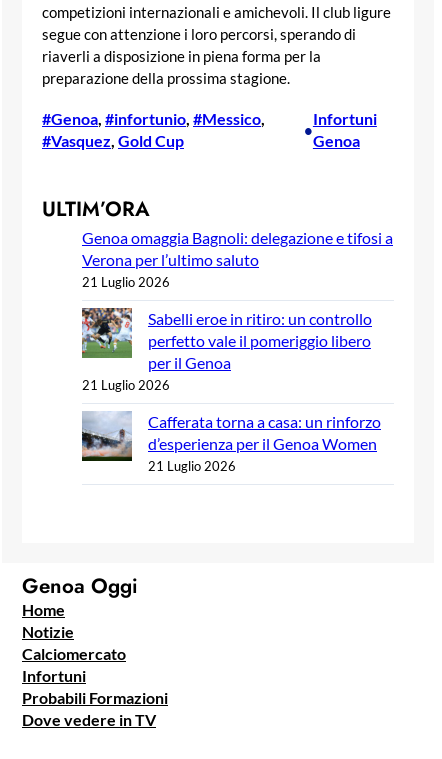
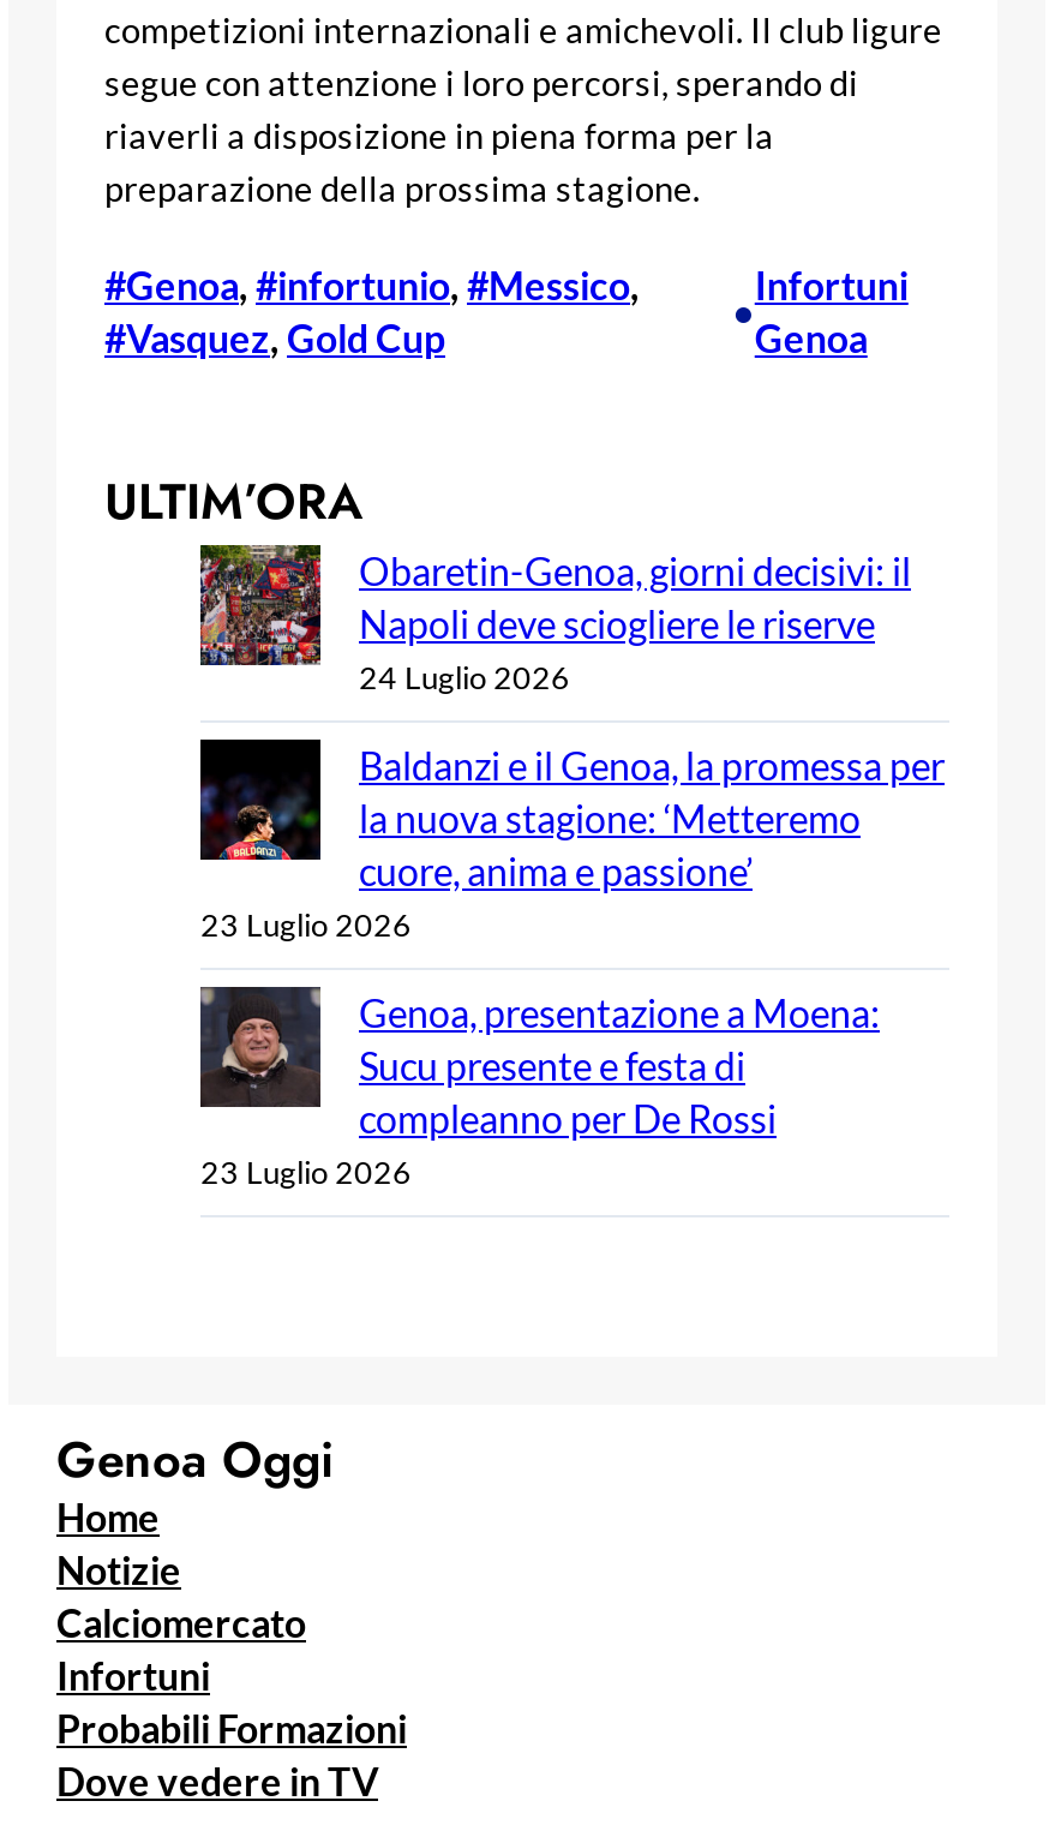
- Genoa omaggia Bagnoli: delegazione e tifosi a
- Verona per l’ultimo saluto
- 21 Luglio 2026
+ Obaretin-Genoa, giorni decisivi: il
+ Napoli deve sciogliere le riserve
+ 24 Luglio 2026

- [image]
- Sabelli eroe in ritiro: un controllo
- perfetto vale il pomeriggio libero
- per il Genoa
- 21 Luglio 2026
+ [image]
+ Baldanzi e il Genoa, la promessa per
+ la nuova stagione: ‘Metteremo
+ cuore, anima e passione’
+ 23 Luglio 2026

- [image]
- Cafferata torna a casa: un rinforzo
- d’esperienza per il Genoa Women
- 21 Luglio 2026
+ [image]
+ Genoa, presentazione a Moena:
+ Sucu presente e festa di
+ compleanno per De Rossi
+ 23 Luglio 2026
